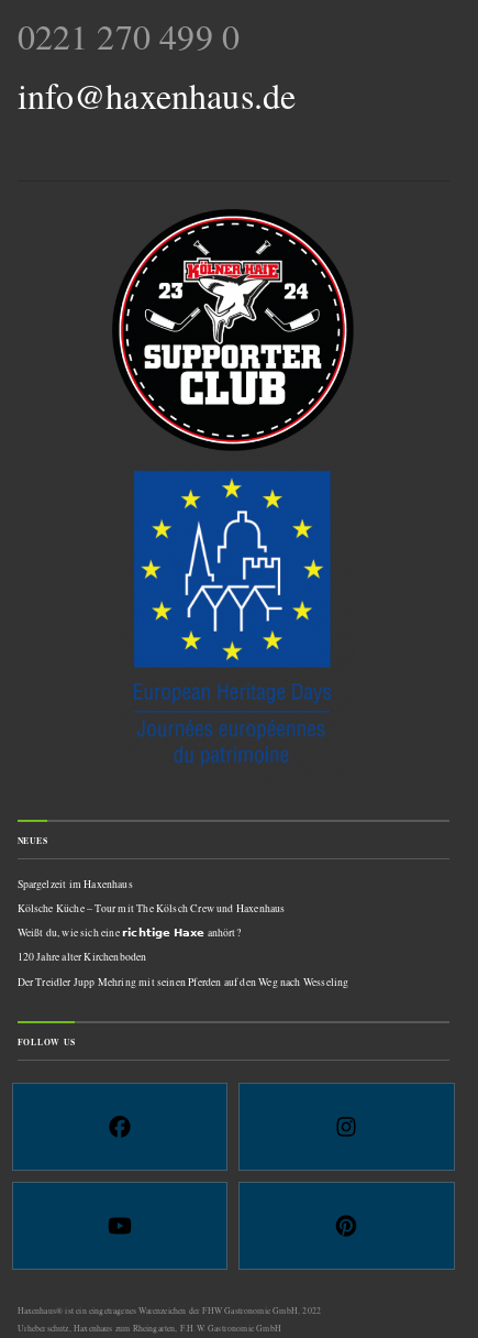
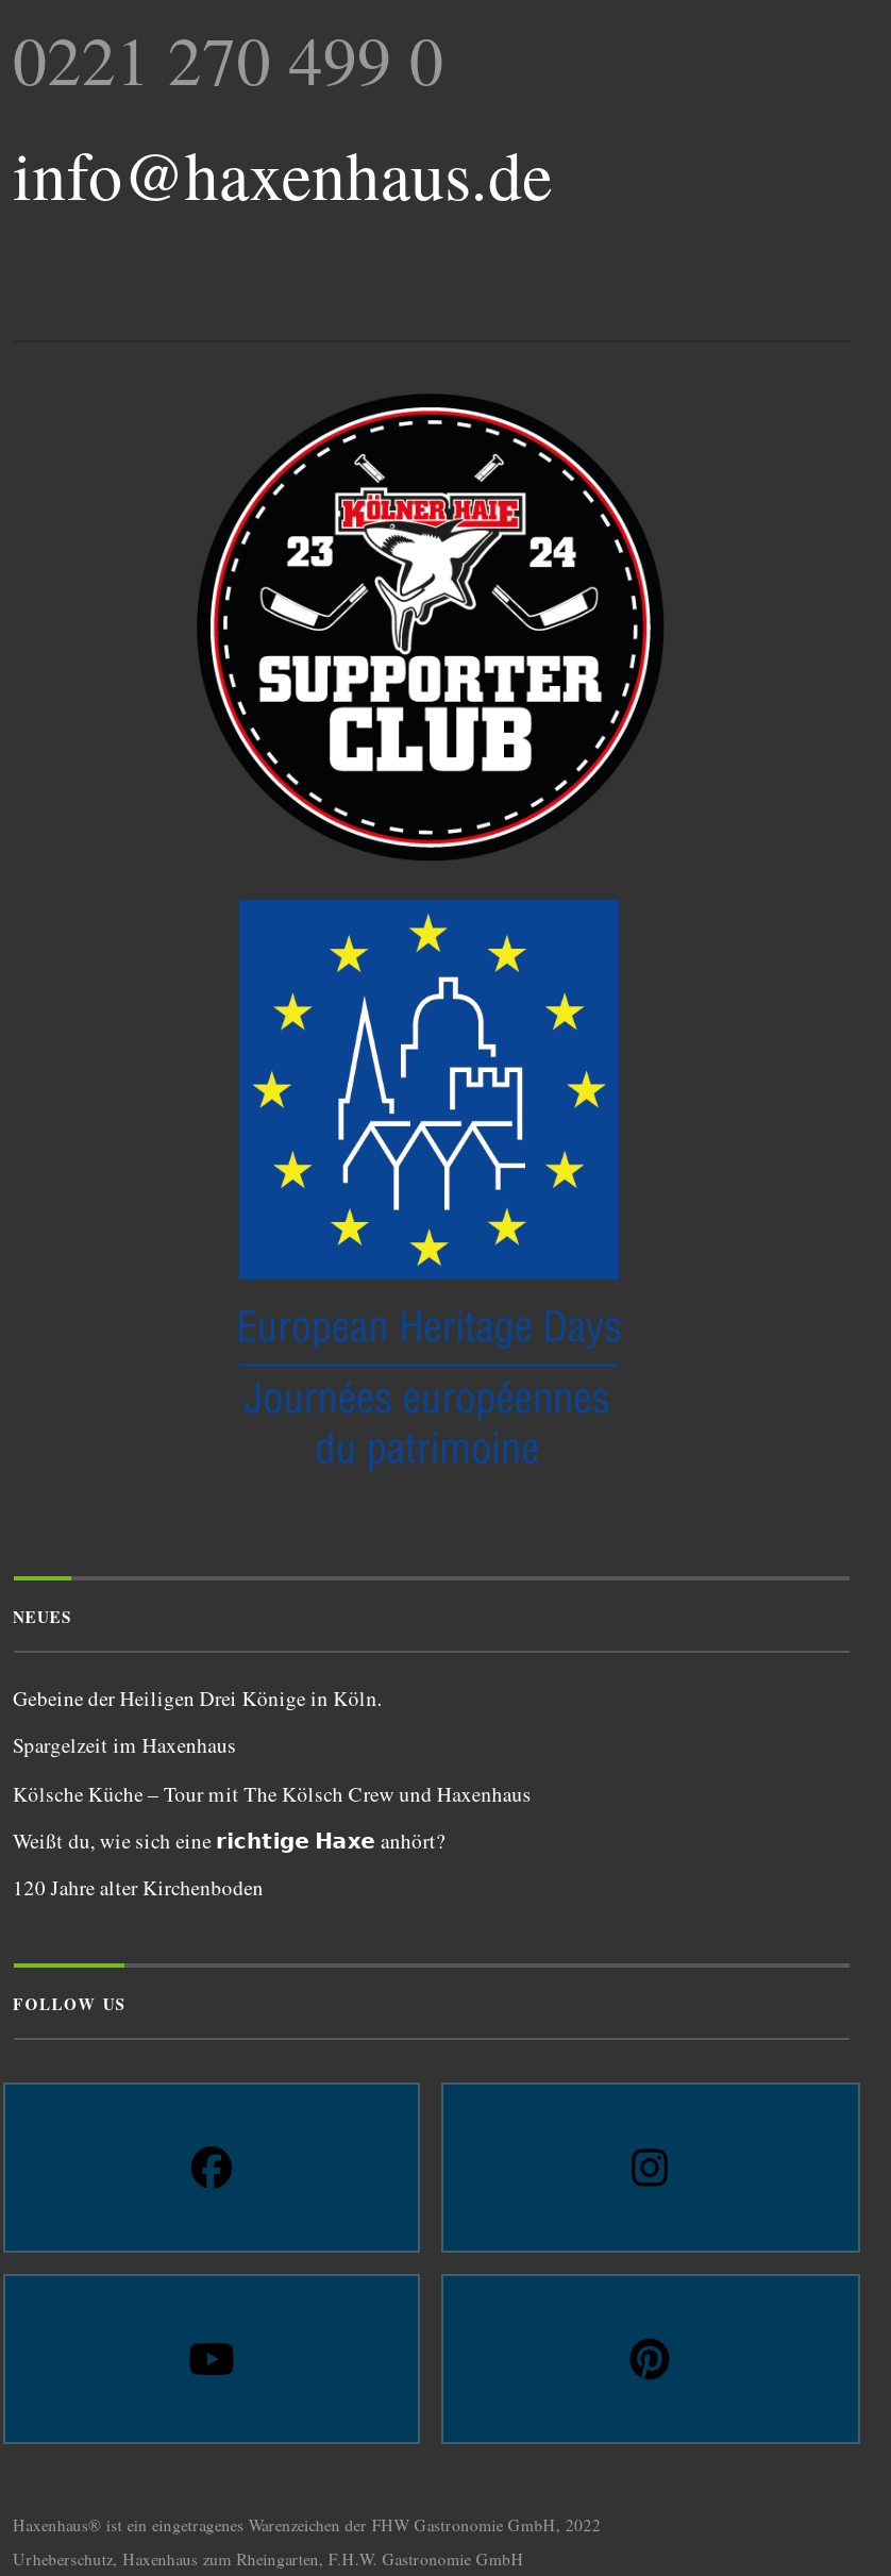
+ Gebeine der Heiligen Drei Könige in Köln.

moved down: Spargelzeit im Haxenhaus | Kölsche Küche – Tour mit The Kölsch Crew und Haxenhaus | 120 Jahre alter Kirchenboden

- Der Treidler Jupp Mehring mit seinen Pferden auf den Weg nach Wesseling
